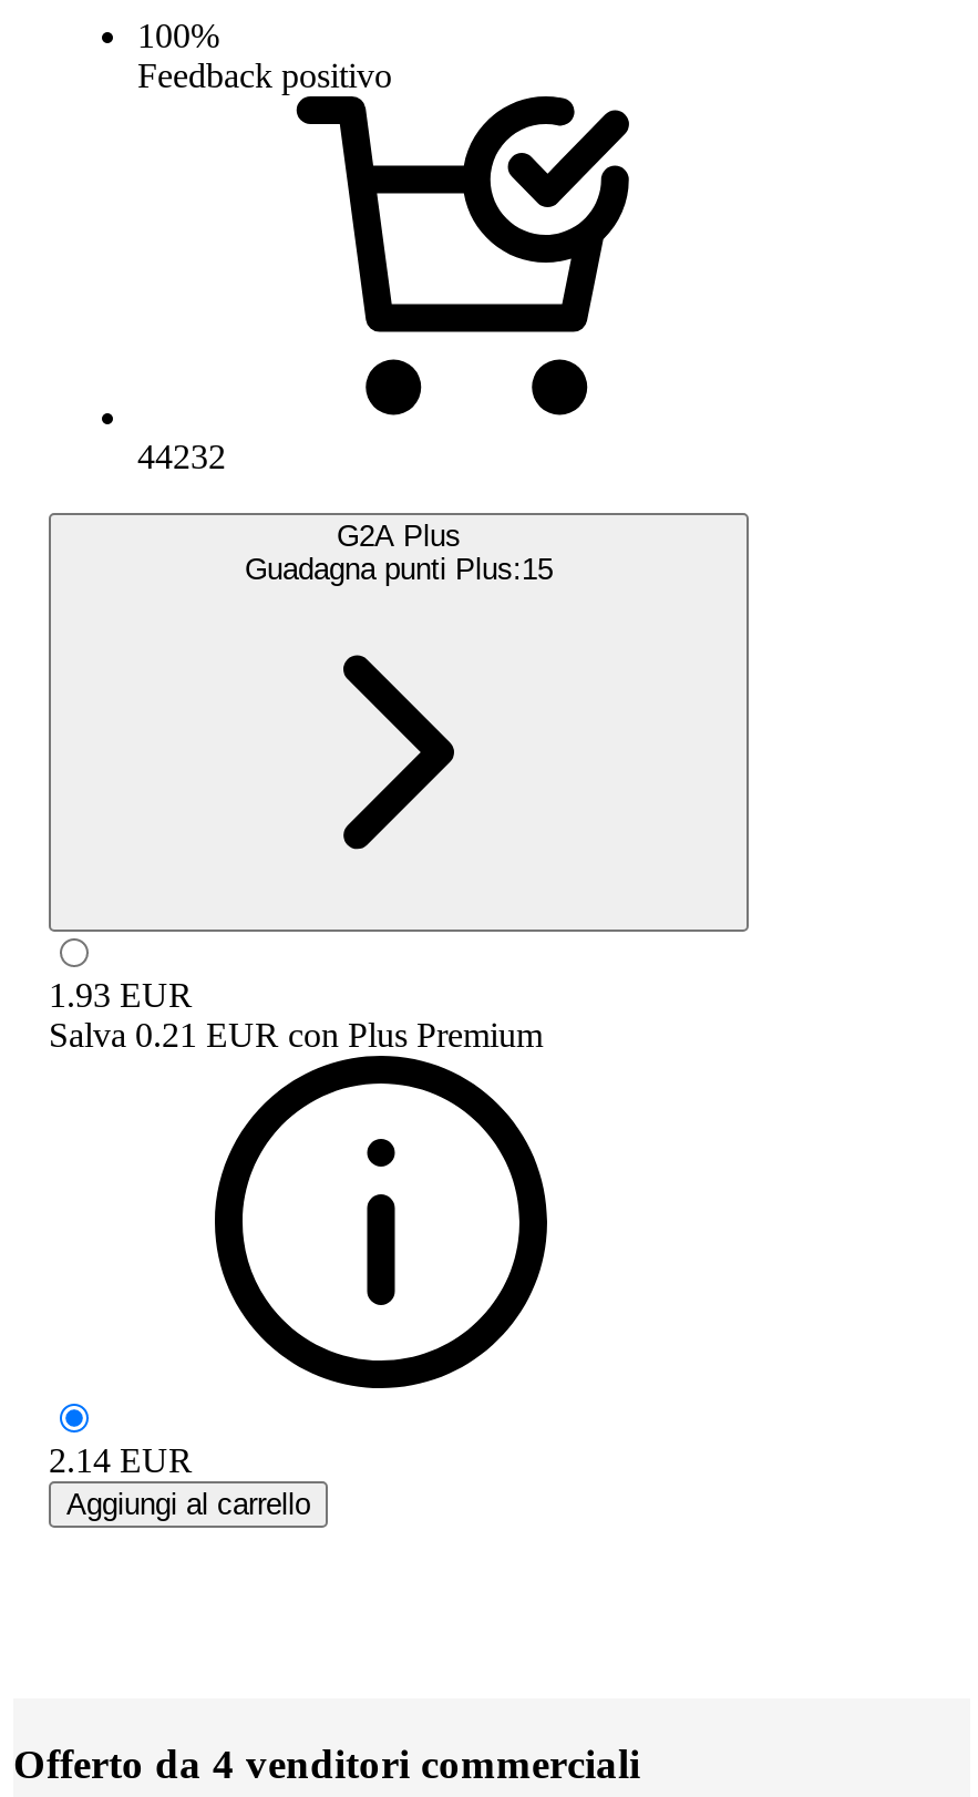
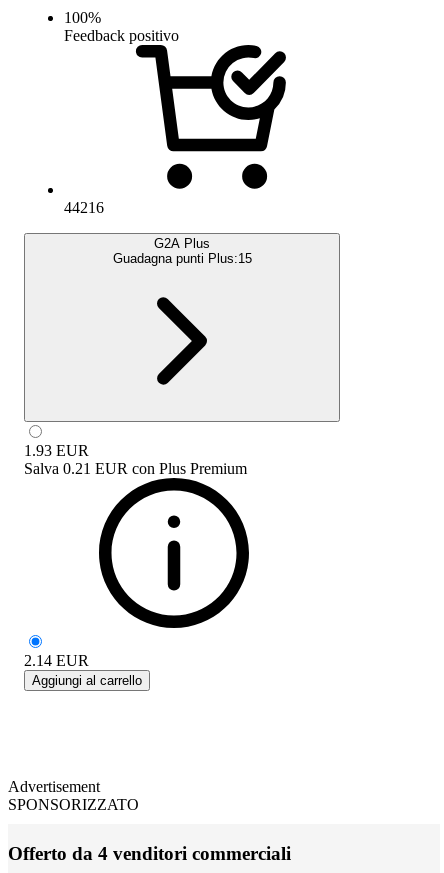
- 44232
+ 44216

+ Advertisement
+ SPONSORIZZATO
